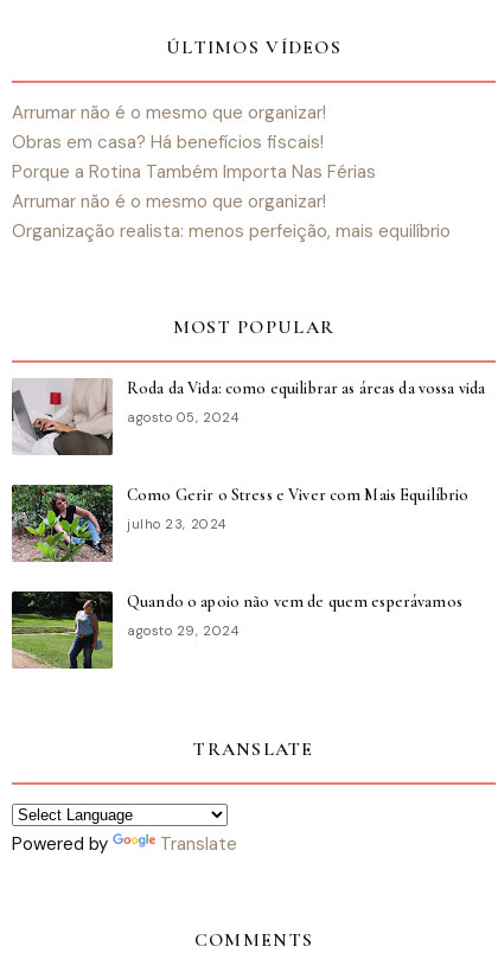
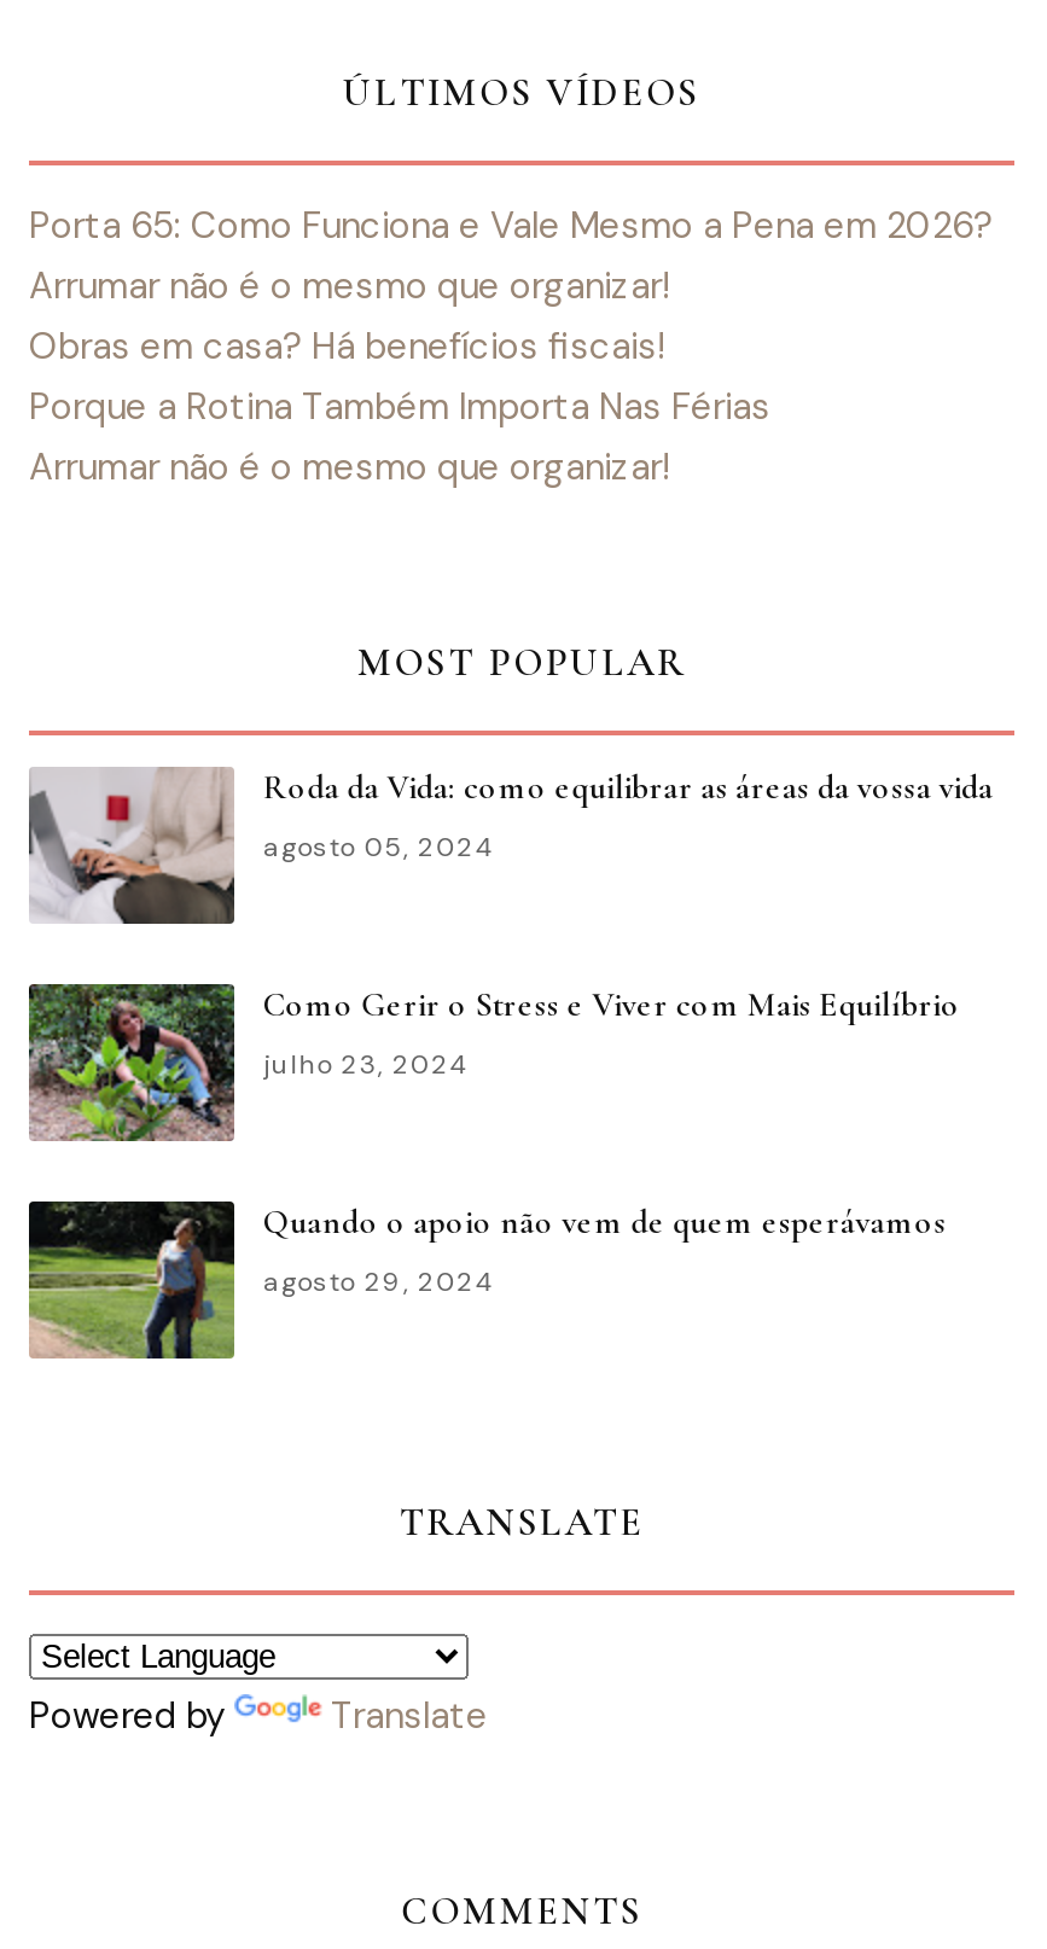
+ Porta 65: Como Funciona e Vale Mesmo a Pena em 2026?

moved down: Arrumar não é o mesmo que organizar! | Obras em casa? Há benefícios fiscais! | Porque a Rotina Também Importa Nas Férias | Arrumar não é o mesmo que organizar!

- Organização realista: menos perfeição, mais equilíbrio
